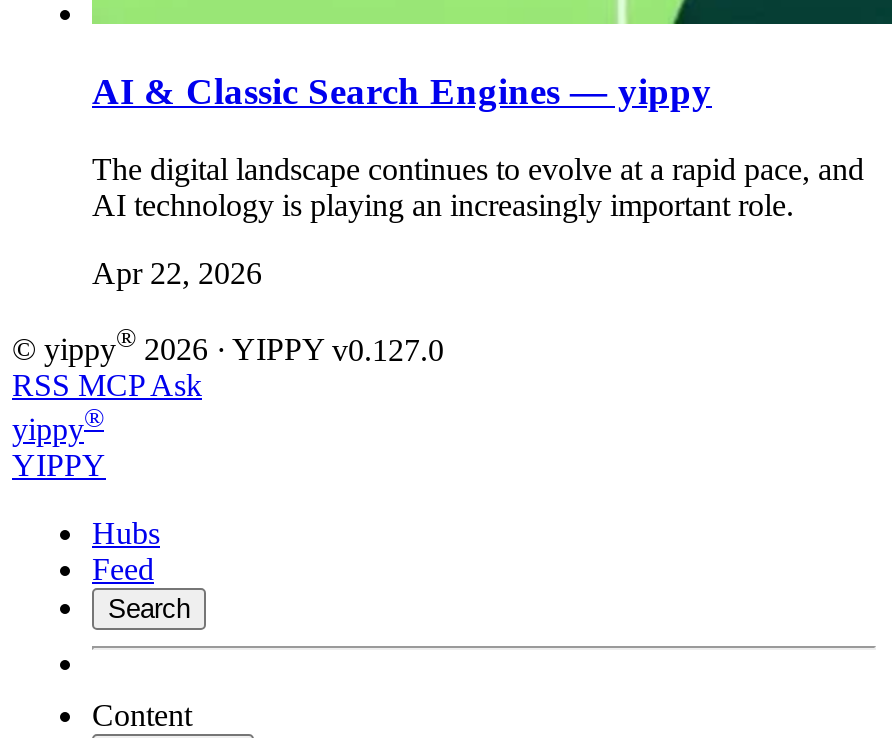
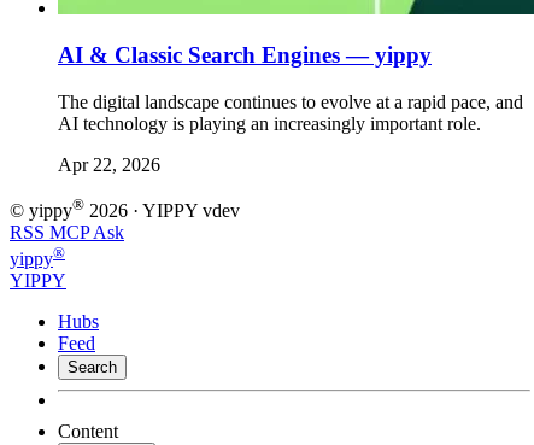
- © yippy® 2026 · YIPPY v0.127.0
+ © yippy® 2026 · YIPPY vdev
